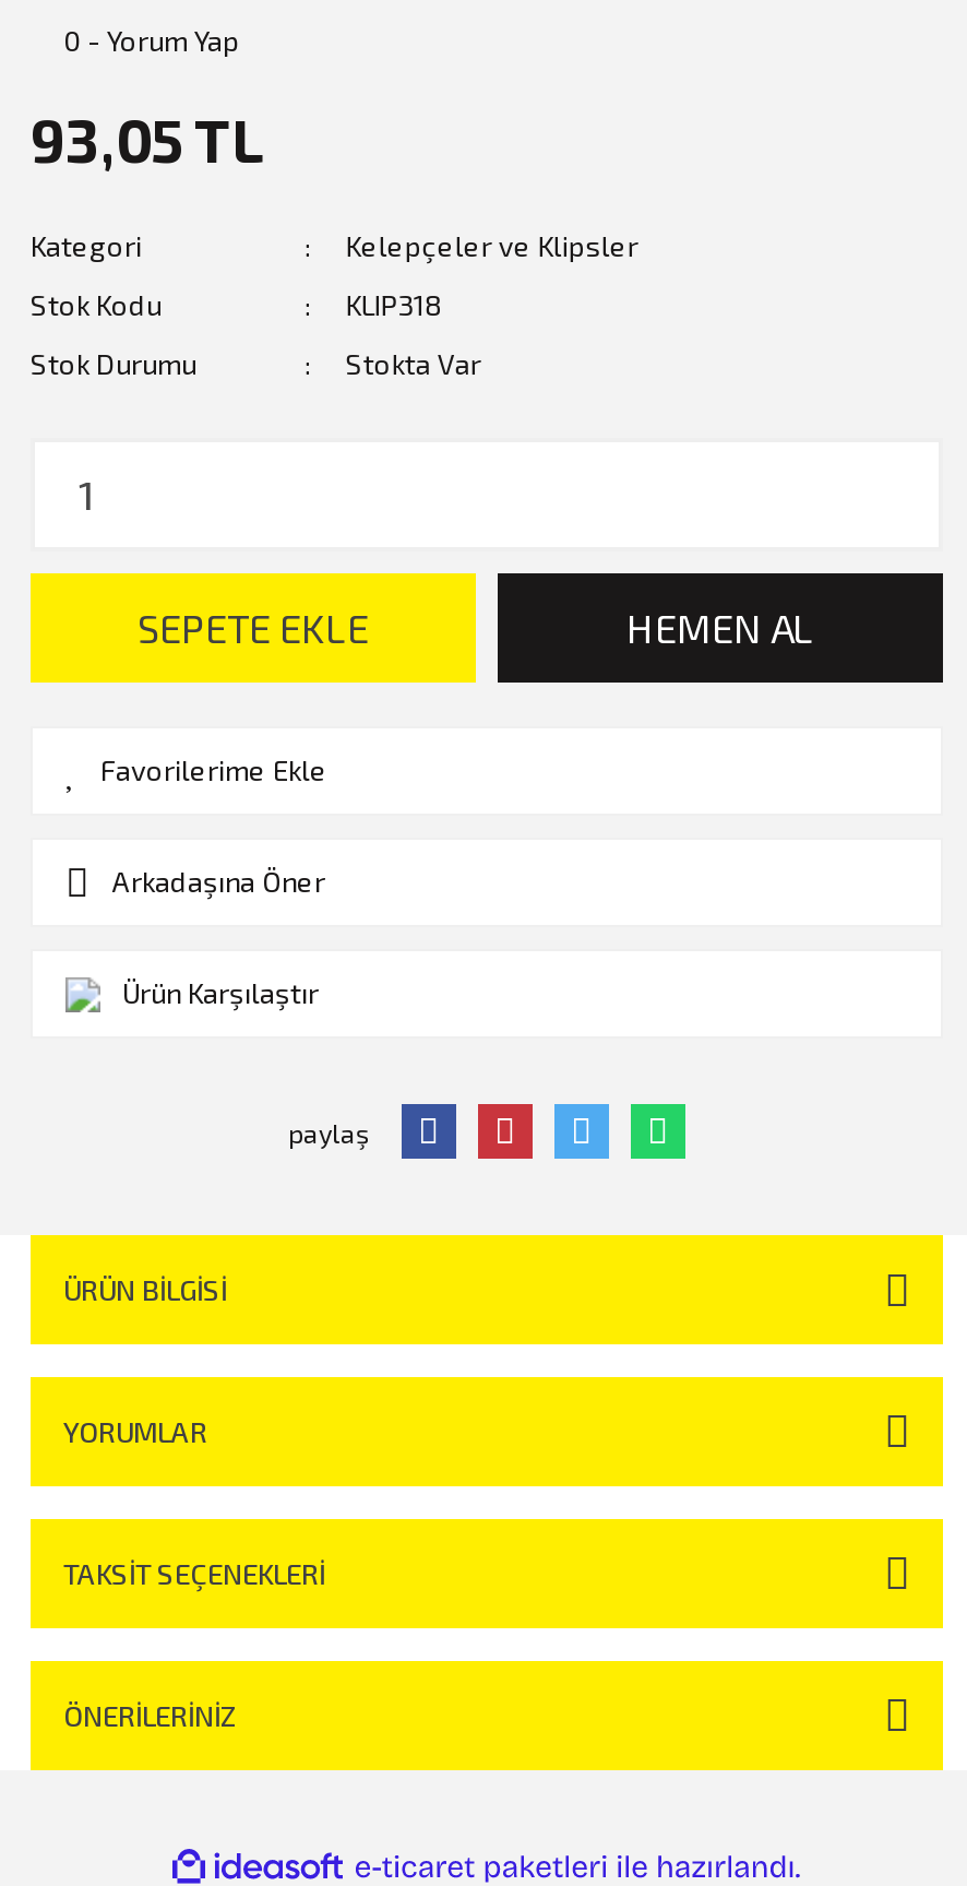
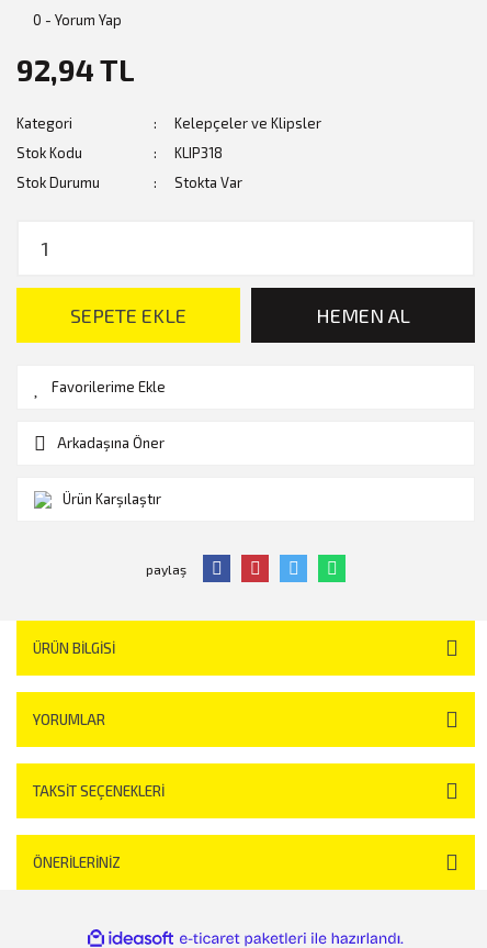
- 93,05 TL
+ 92,94 TL
